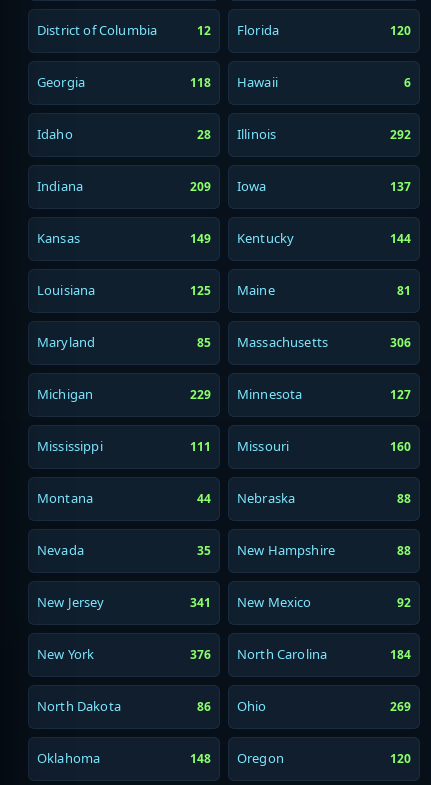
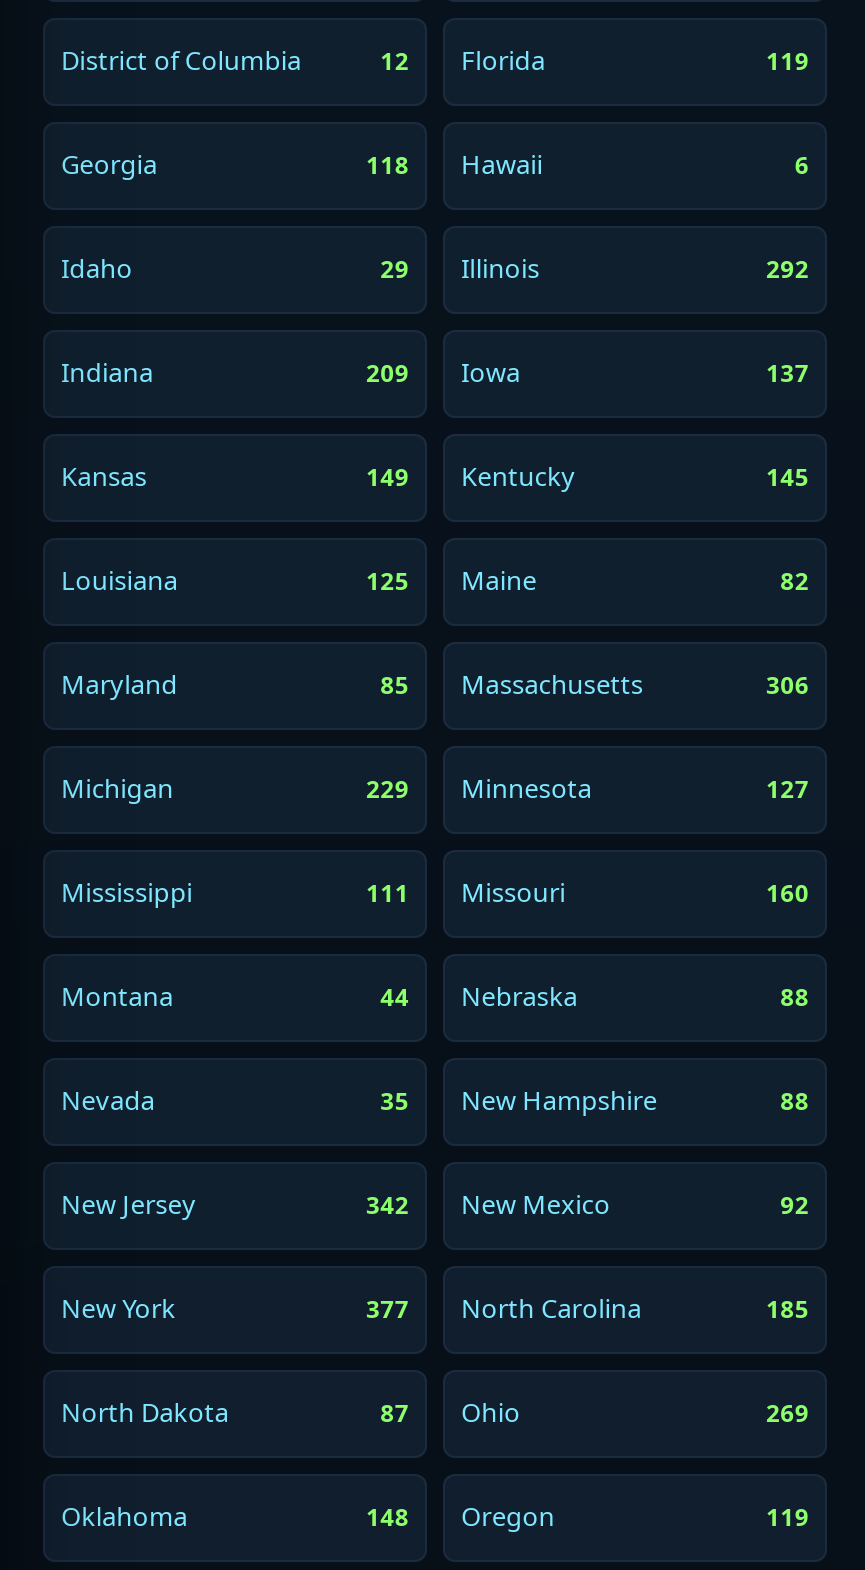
- 120
+ 119

- 28 Illinois
+ 29 Illinois

- 144
+ 145

- 81
+ 82

- 341 New Mexico
+ 342 New Mexico

- 376 North Carolina
+ 377 North Carolina

- 184
+ 185

- 86 Ohio
+ 87 Ohio

- 120
+ 119
